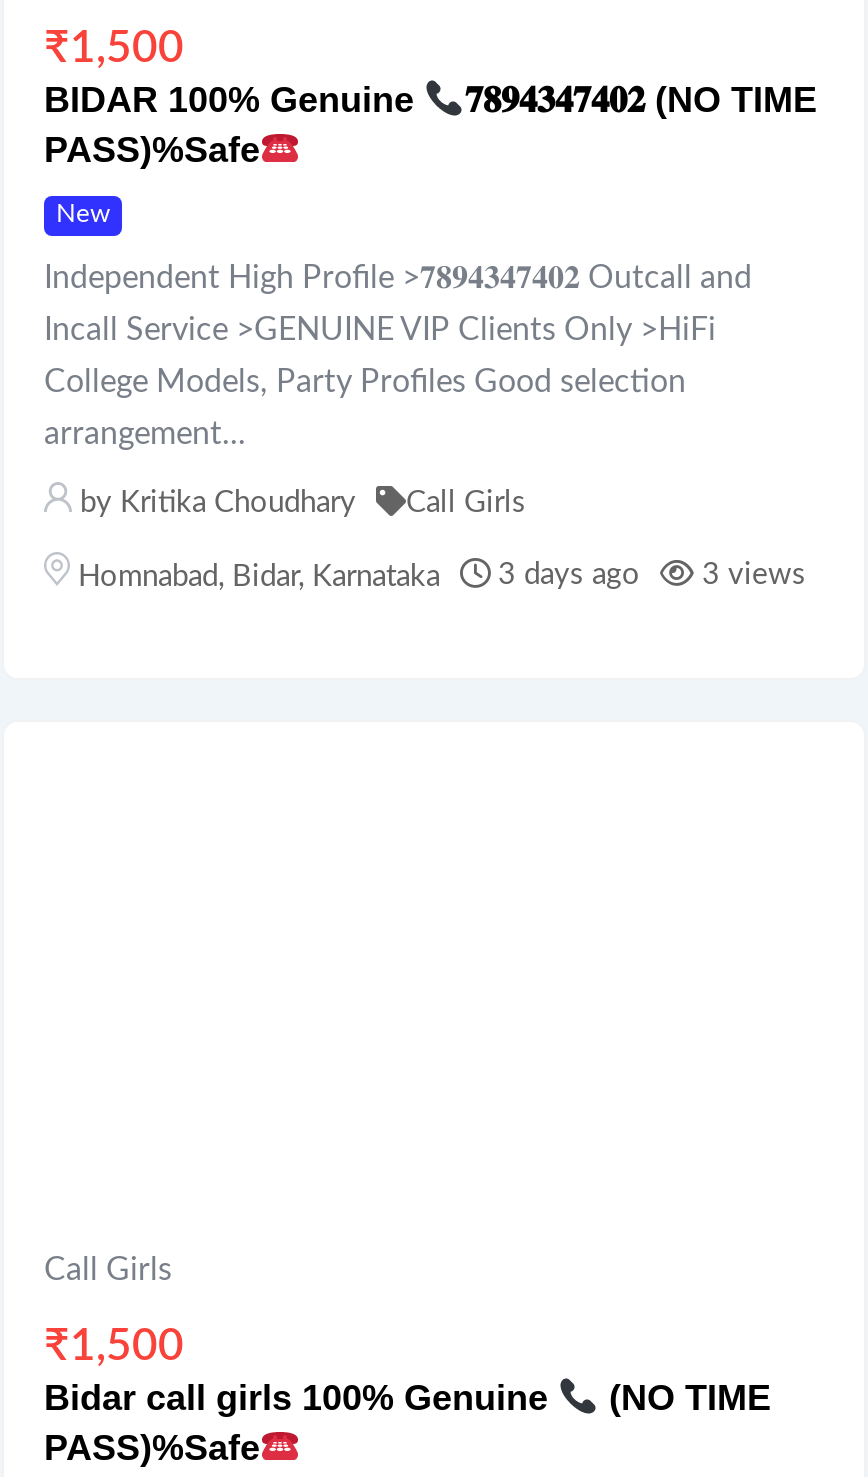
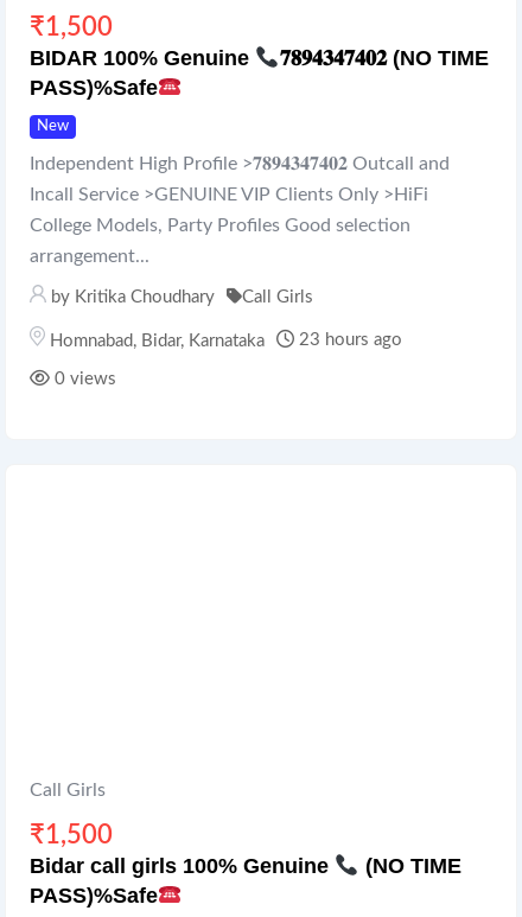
- 3 days ago
+ 23 hours ago

- 3 views
+ 0 views
